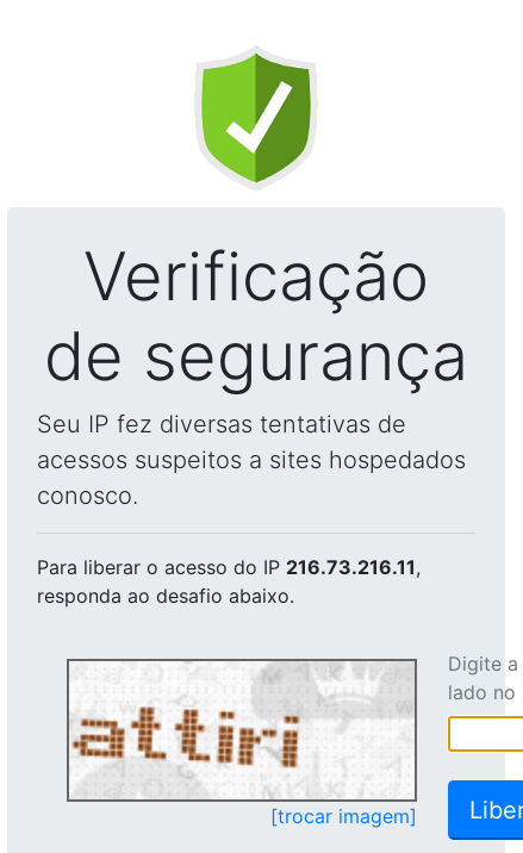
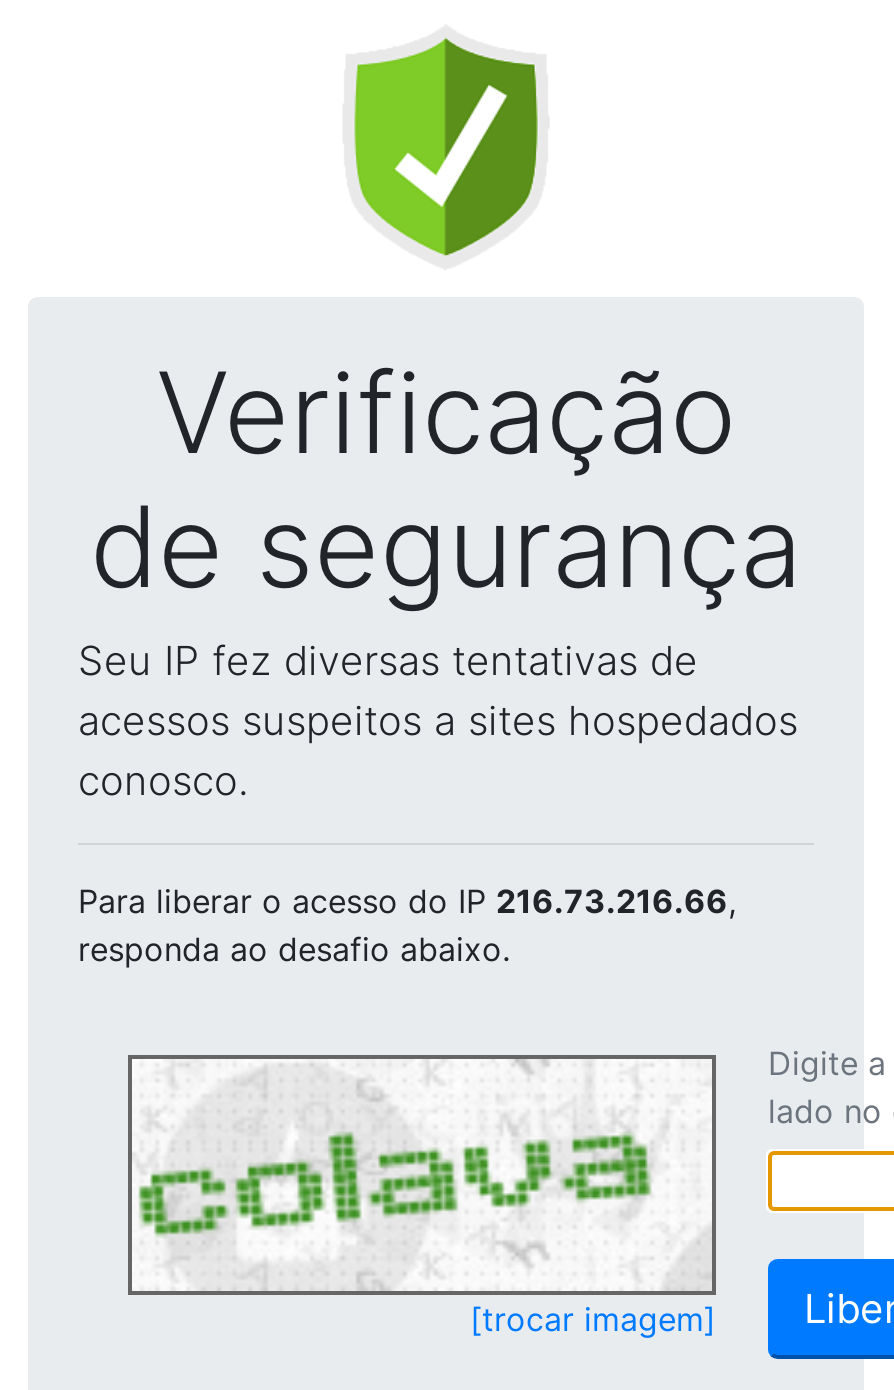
- Para liberar o acesso do IP 216.73.216.11,
+ Para liberar o acesso do IP 216.73.216.66,

- [image]
+ [image]
